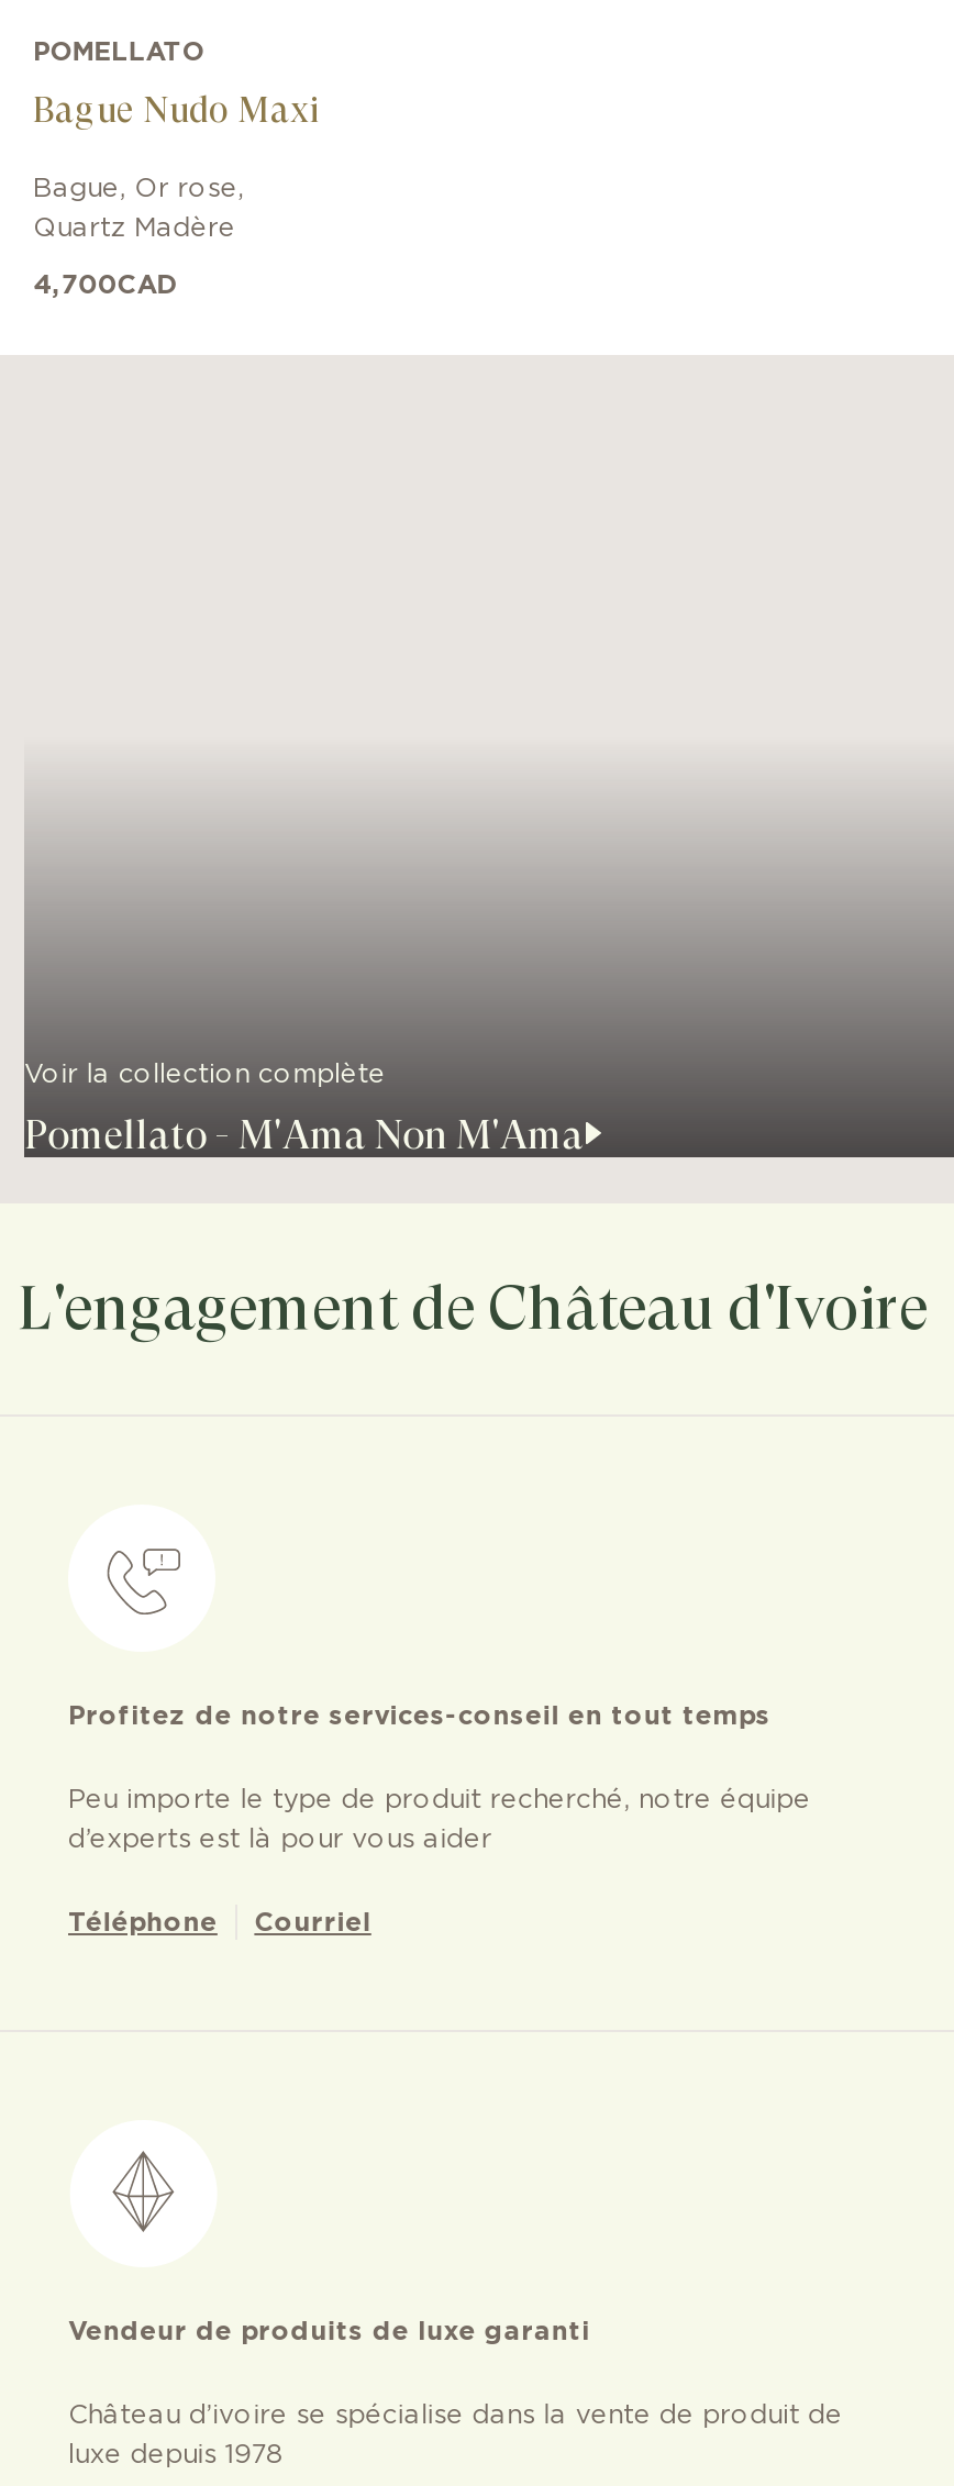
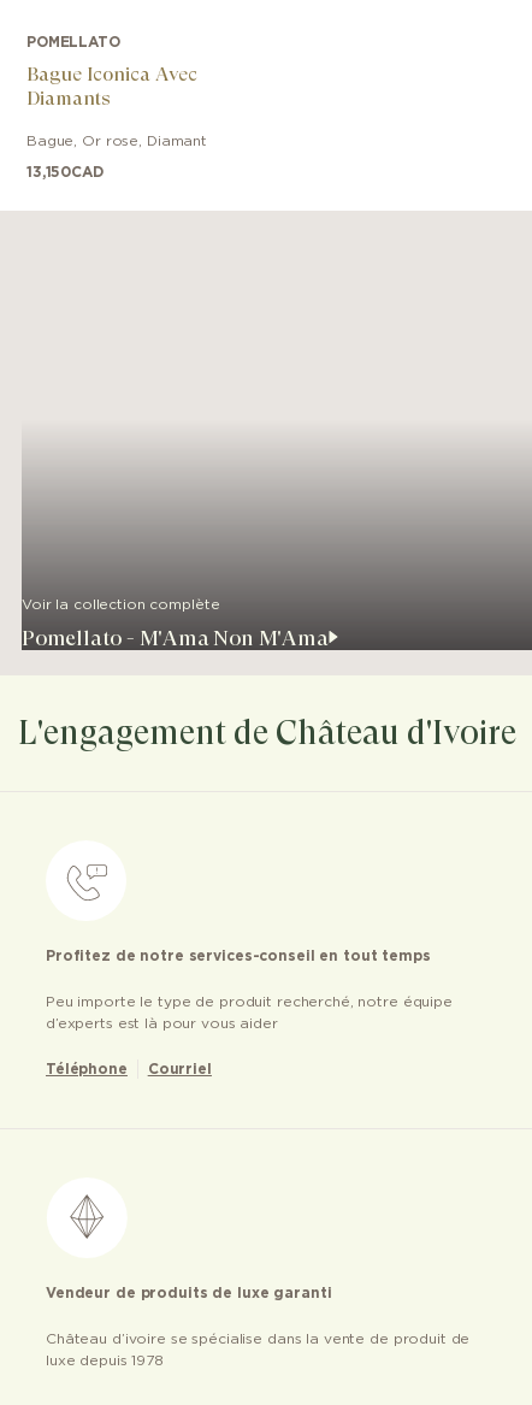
- Bague Nudo Maxi
- Bague, Or rose,
- Quartz Madère
- 4,700CAD
+ Bague Iconica Avec
+ Diamants
+ Bague, Or rose, Diamant
+ 13,150CAD
